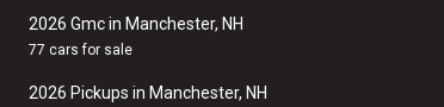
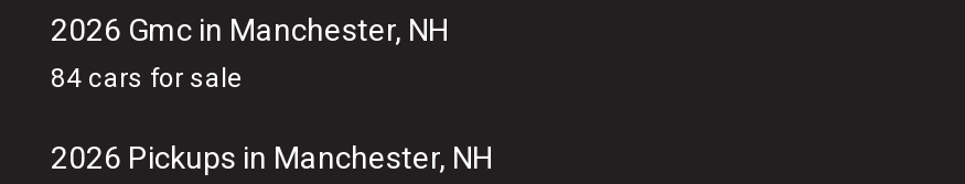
- 77 cars for sale
+ 84 cars for sale
